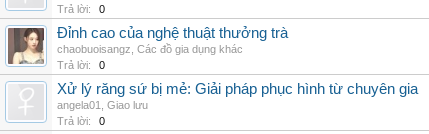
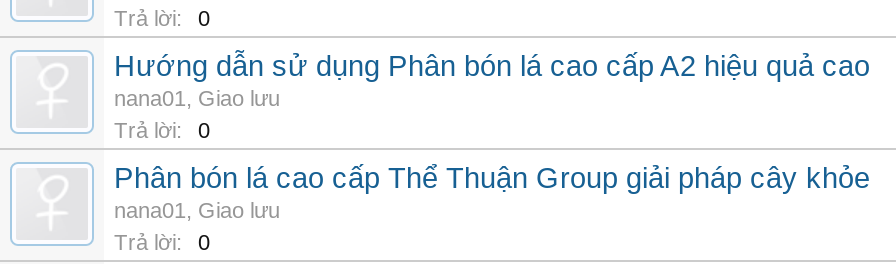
- [image]

- Đỉnh cao của nghệ thuật thưởng trà
- chaobuoisangz, Các đồ gia dụng khác
+ Hướng dẫn sử dụng Phân bón lá cao cấp A2 hiệu quả cao
+ nana01, Giao lưu

- Xử lý răng sứ bị mẻ: Giải pháp phục hình từ chuyên gia
- angela01, Giao lưu
+ Phân bón lá cao cấp Thể Thuận Group giải pháp cây khỏe
+ nana01, Giao lưu
